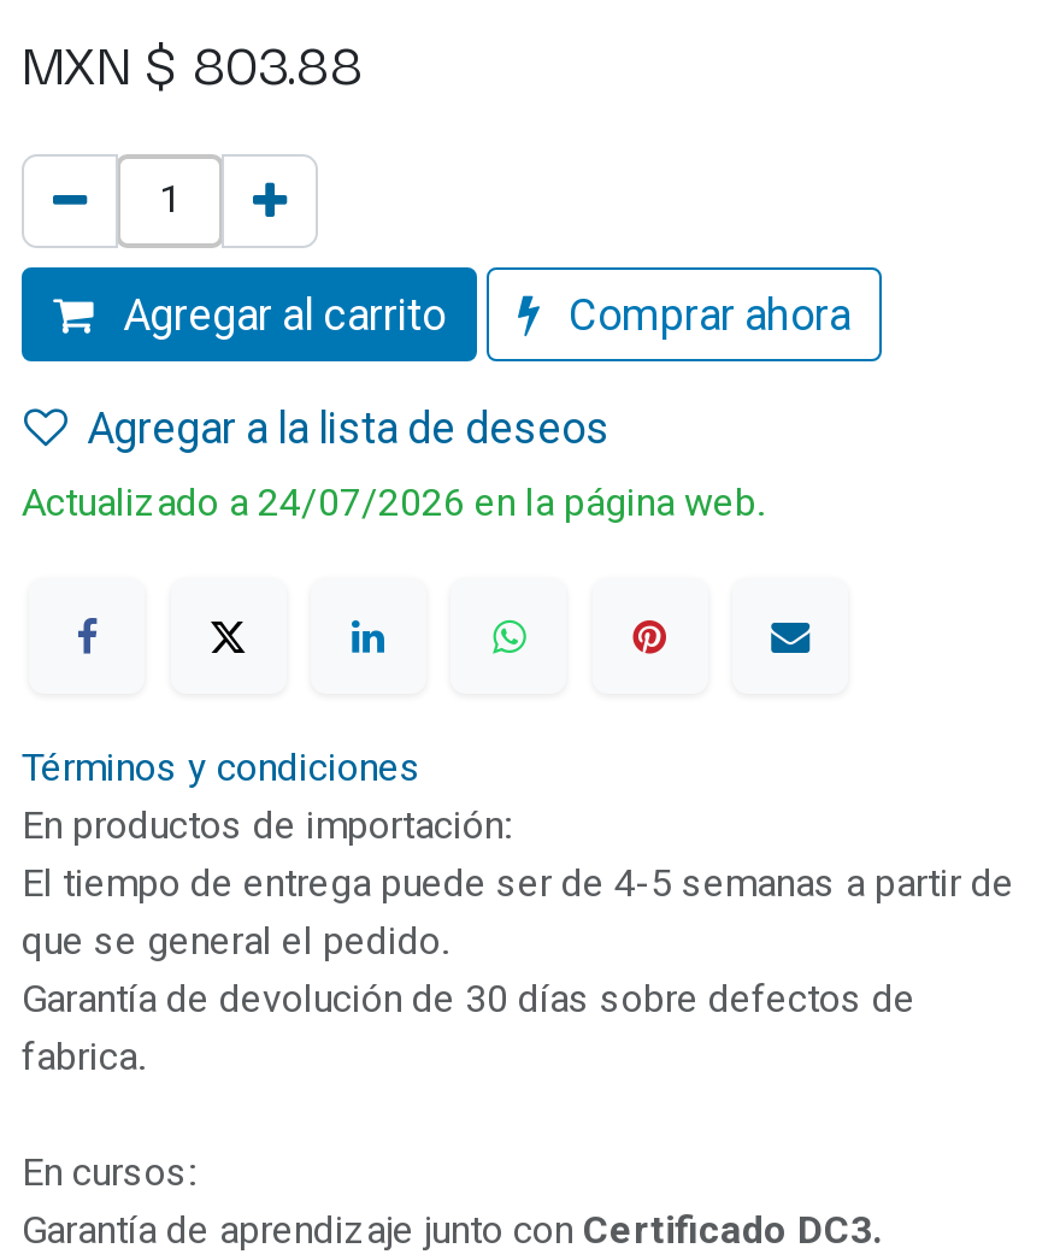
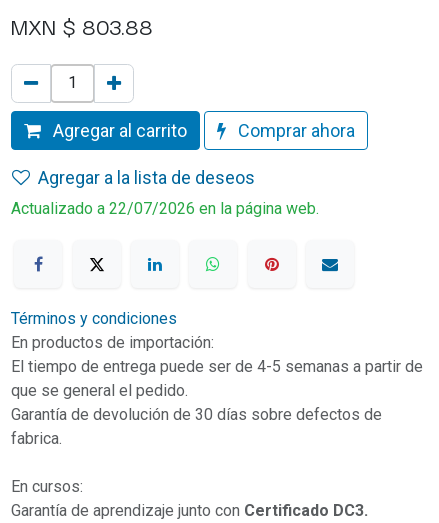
- Actualizado a 24/07/2026 en la página web.
+ Actualizado a 22/07/2026 en la página web.
